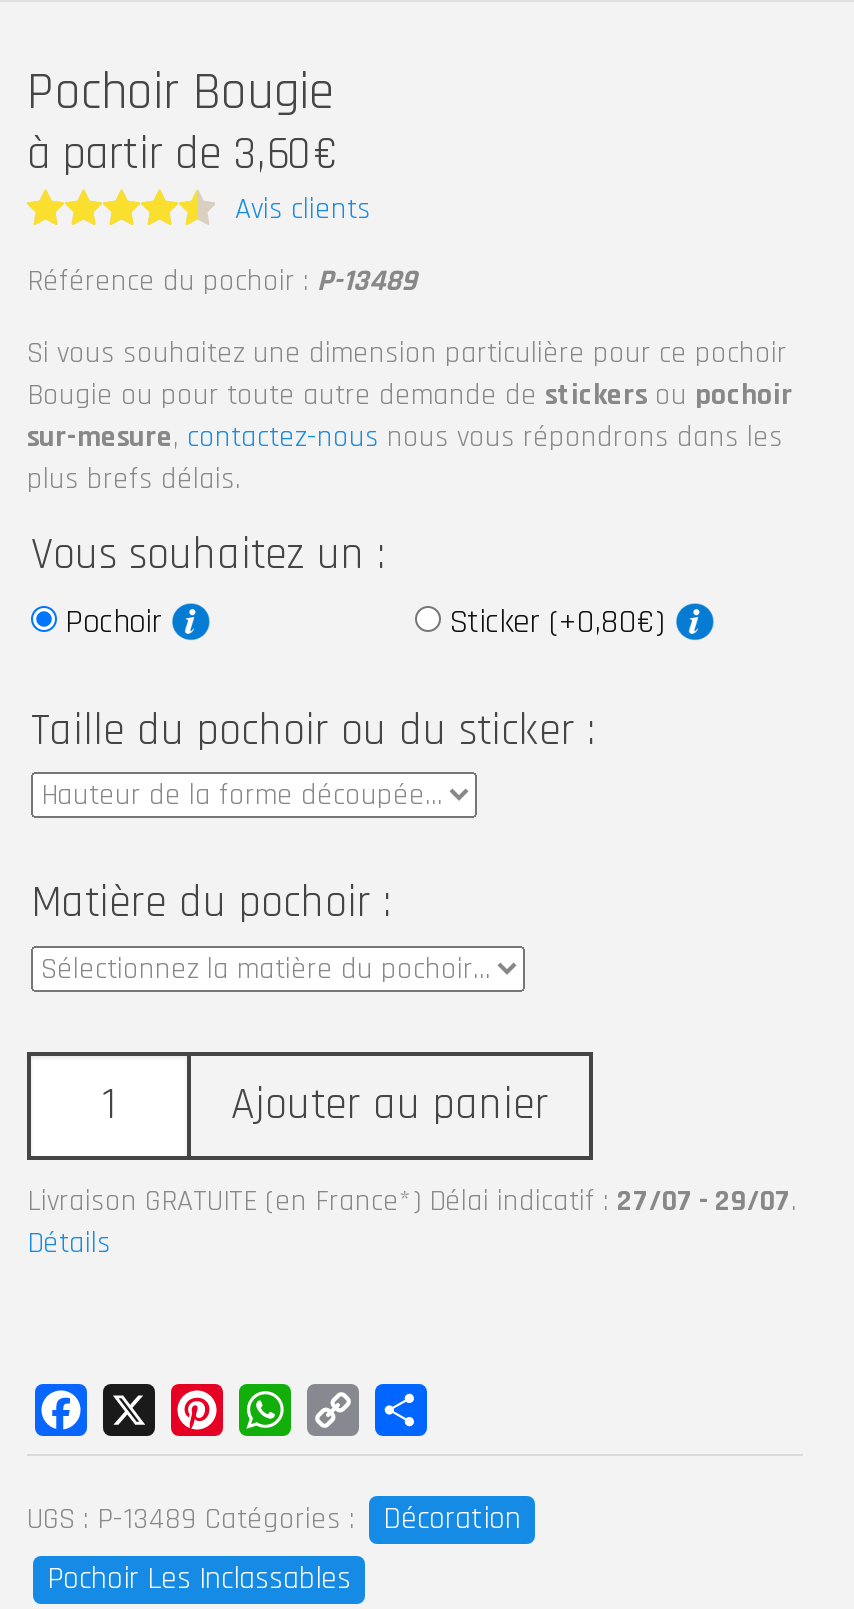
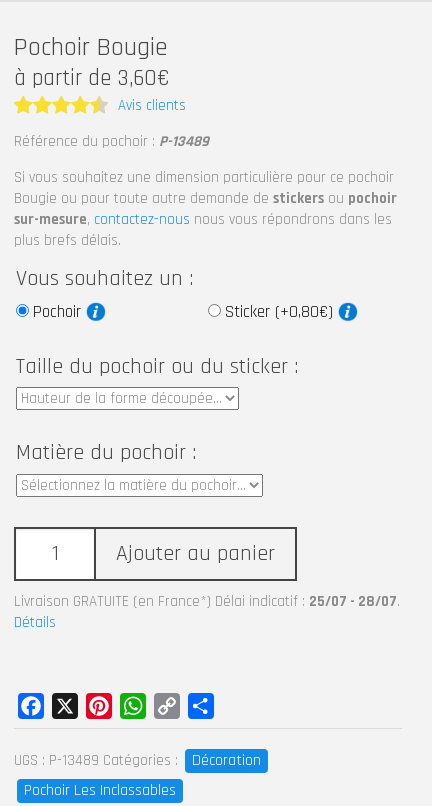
- Livraison GRATUITE (en France*) Délai indicatif : 27/07 - 29/07.
+ Livraison GRATUITE (en France*) Délai indicatif : 25/07 - 28/07.
